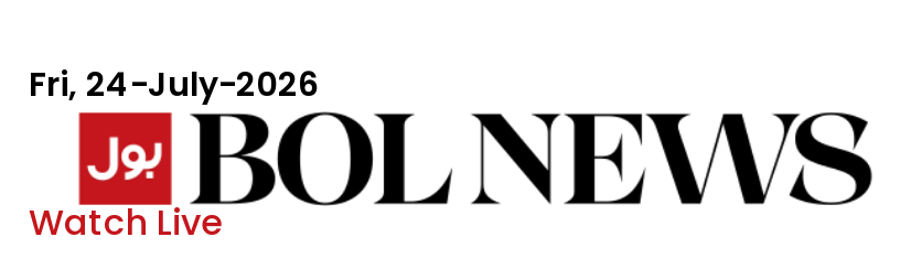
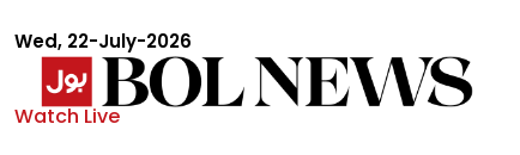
- Fri, 24-July-2026
+ Wed, 22-July-2026
